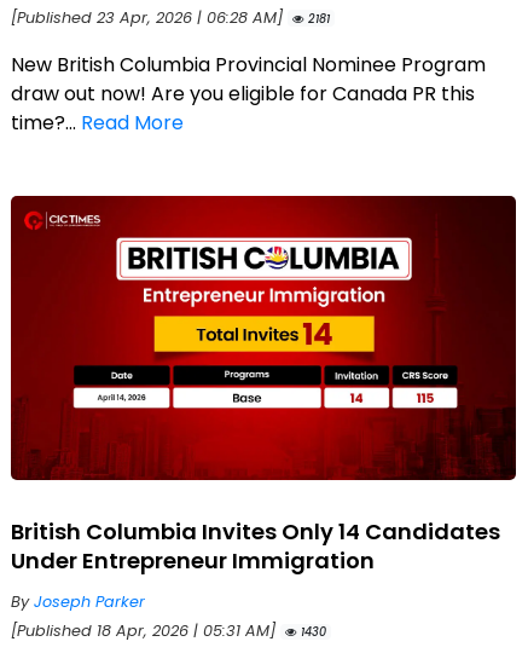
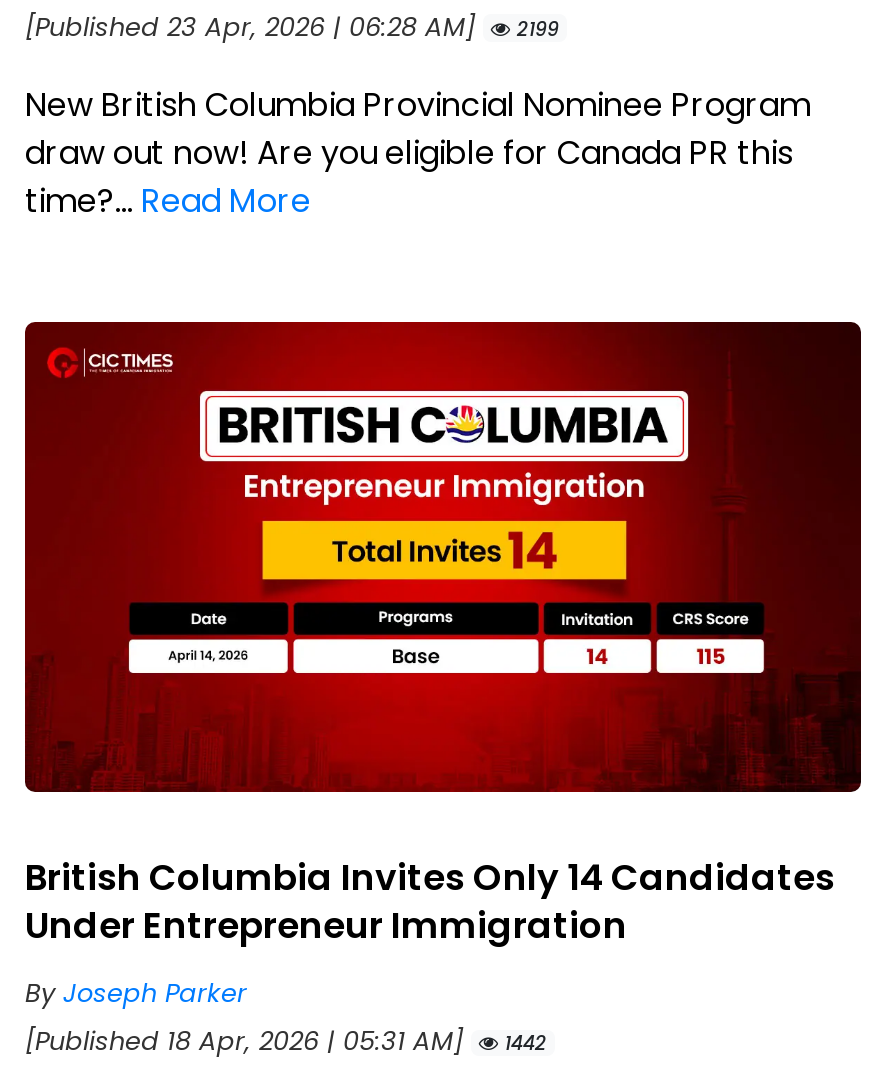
- 2181
+ 2199

- 1430
+ 1442
